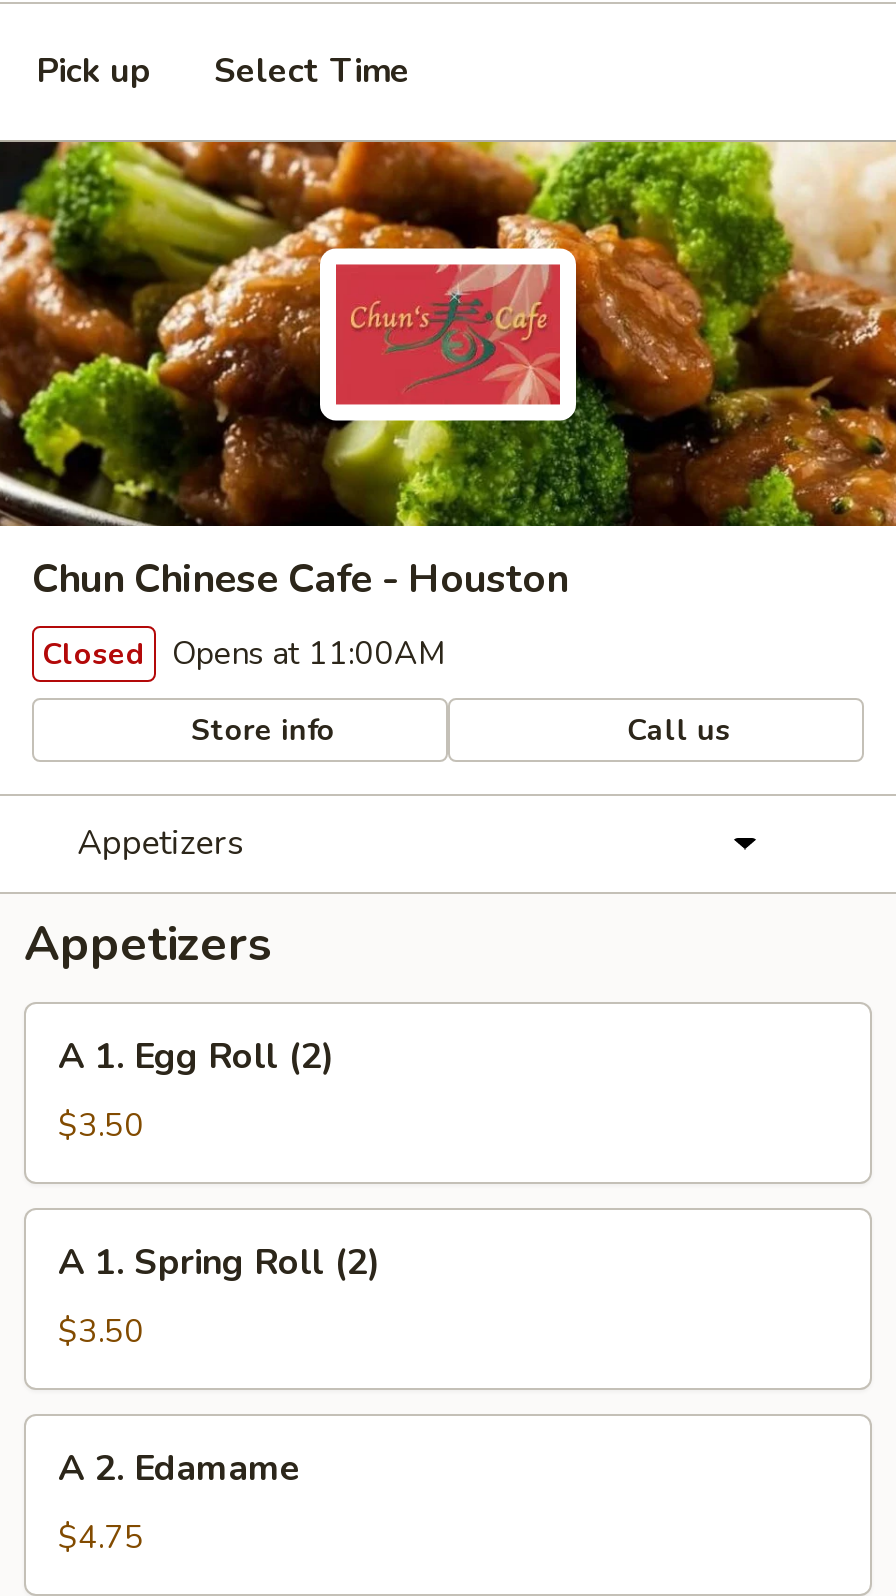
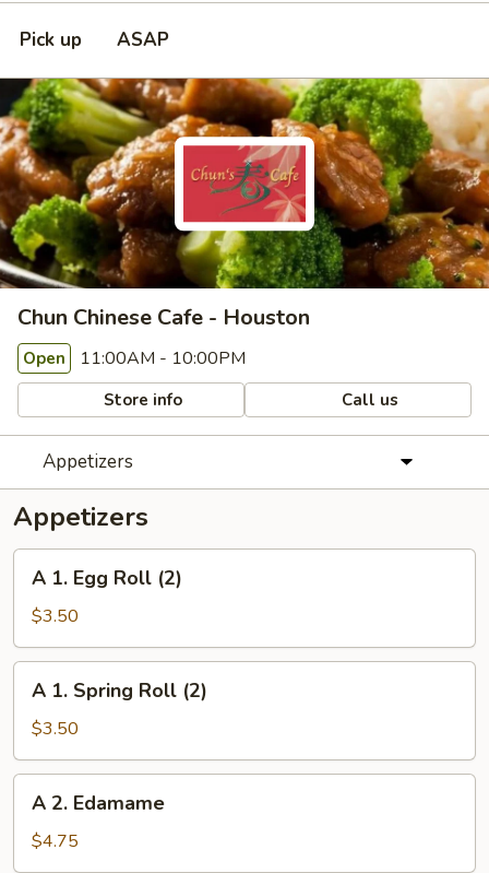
- Select Time
+ ASAP

- Closed Opens at 11:00AM
+ Open 11:00AM - 10:00PM
